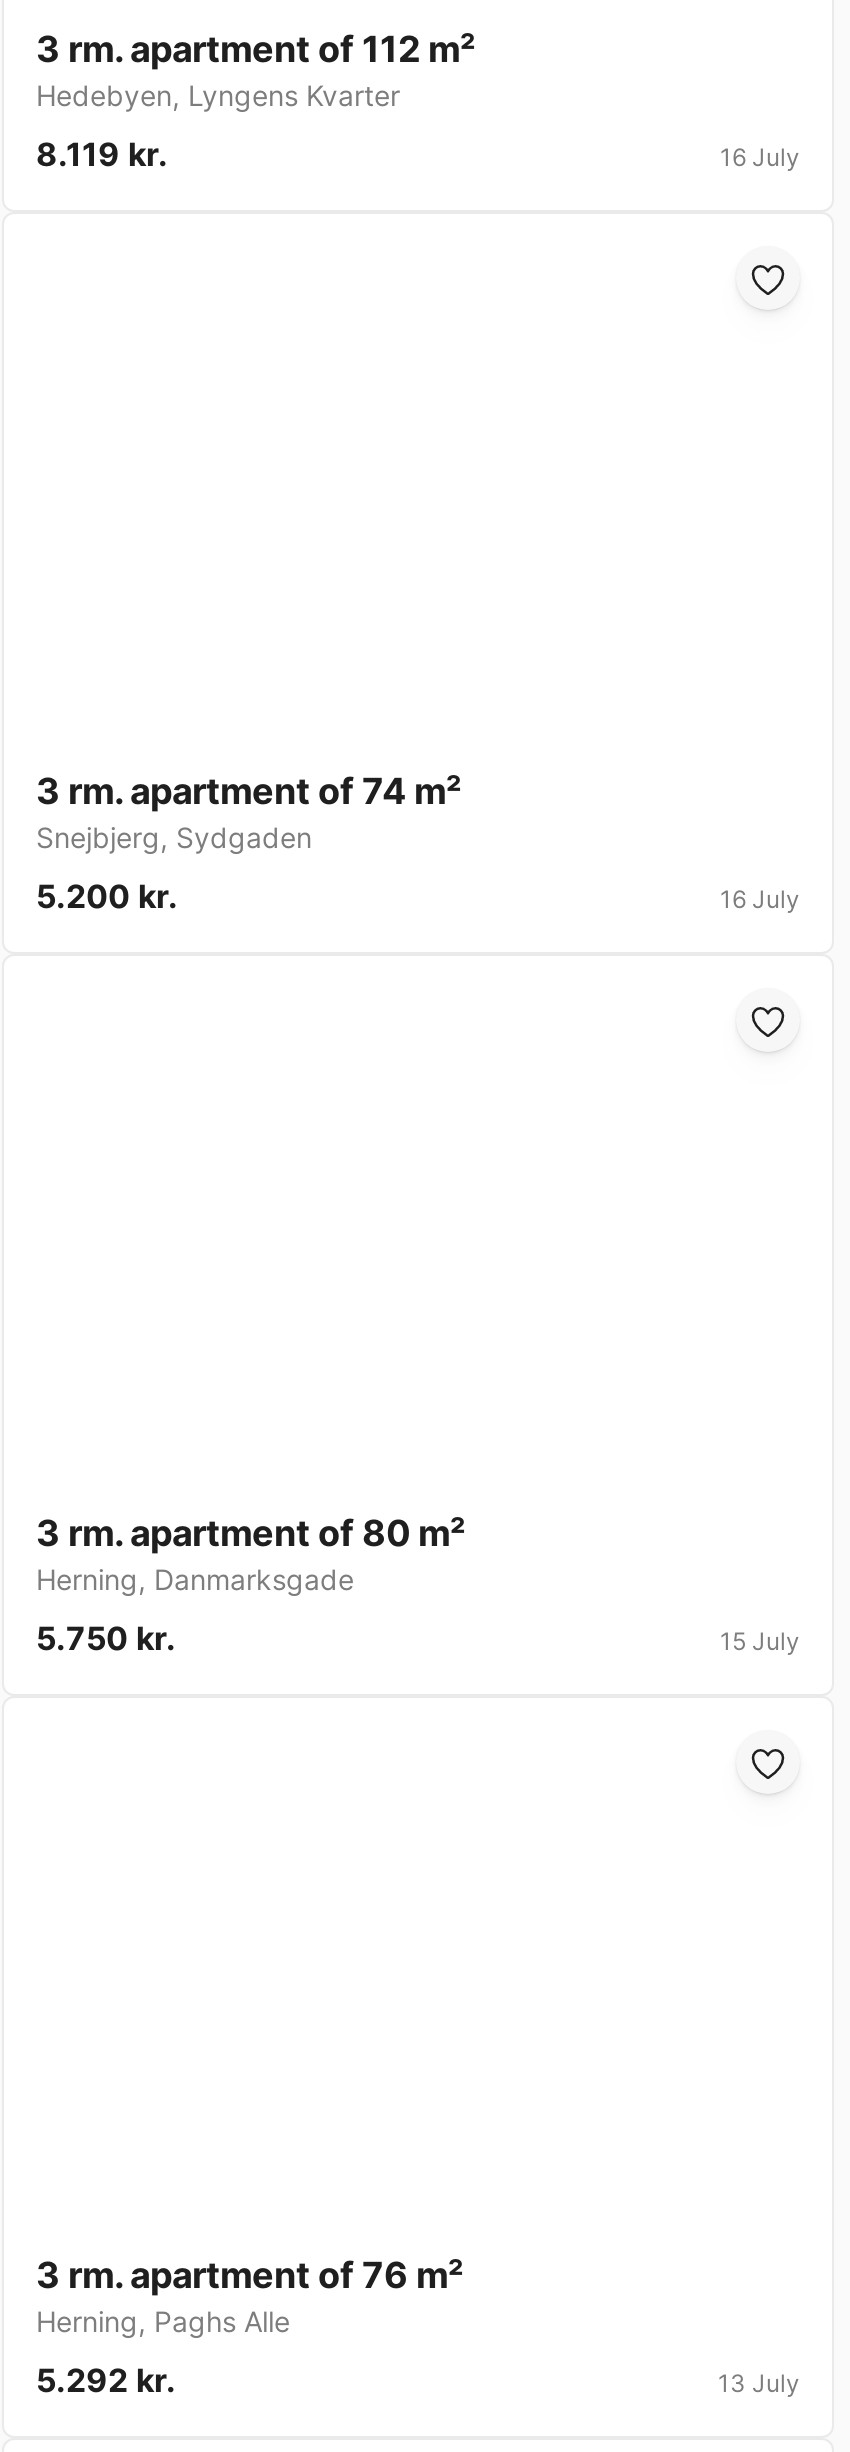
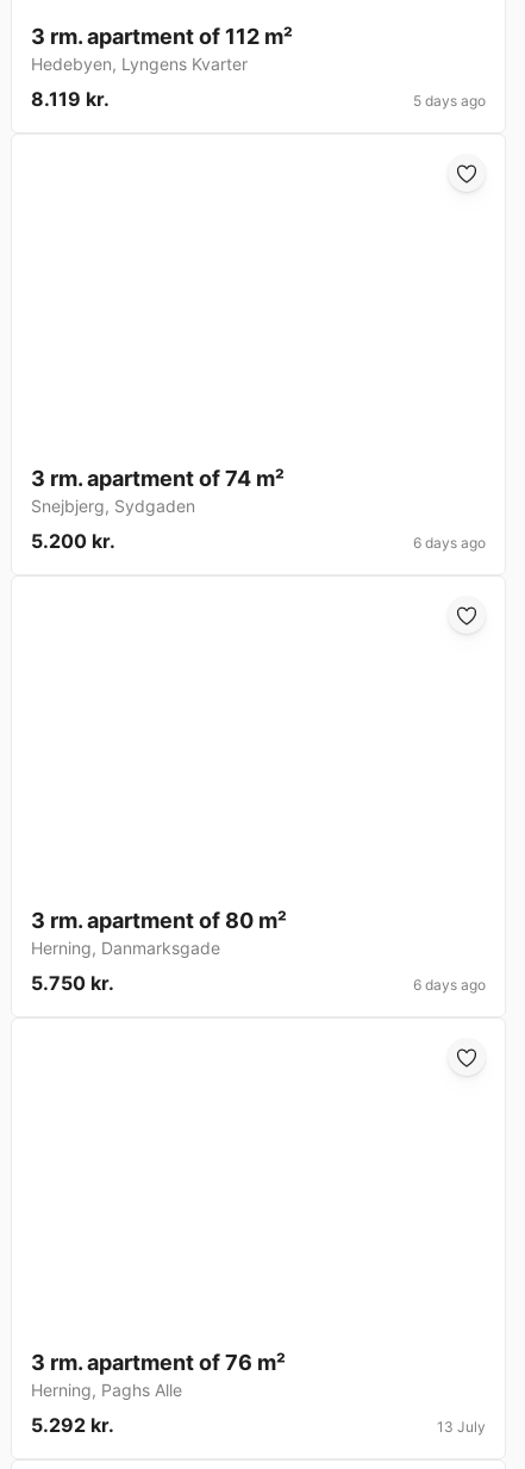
- 16 July
+ 5 days ago

- 16 July
+ 6 days ago

- 15 July
+ 6 days ago
